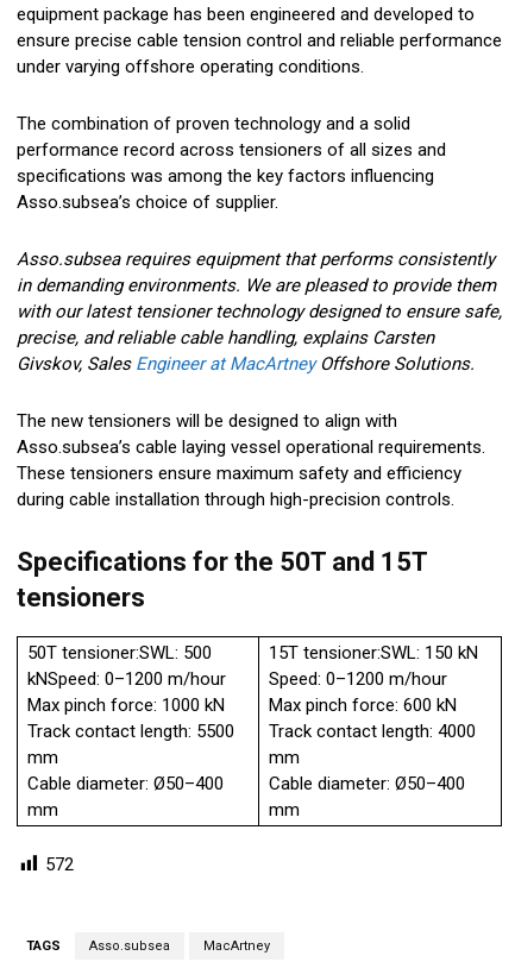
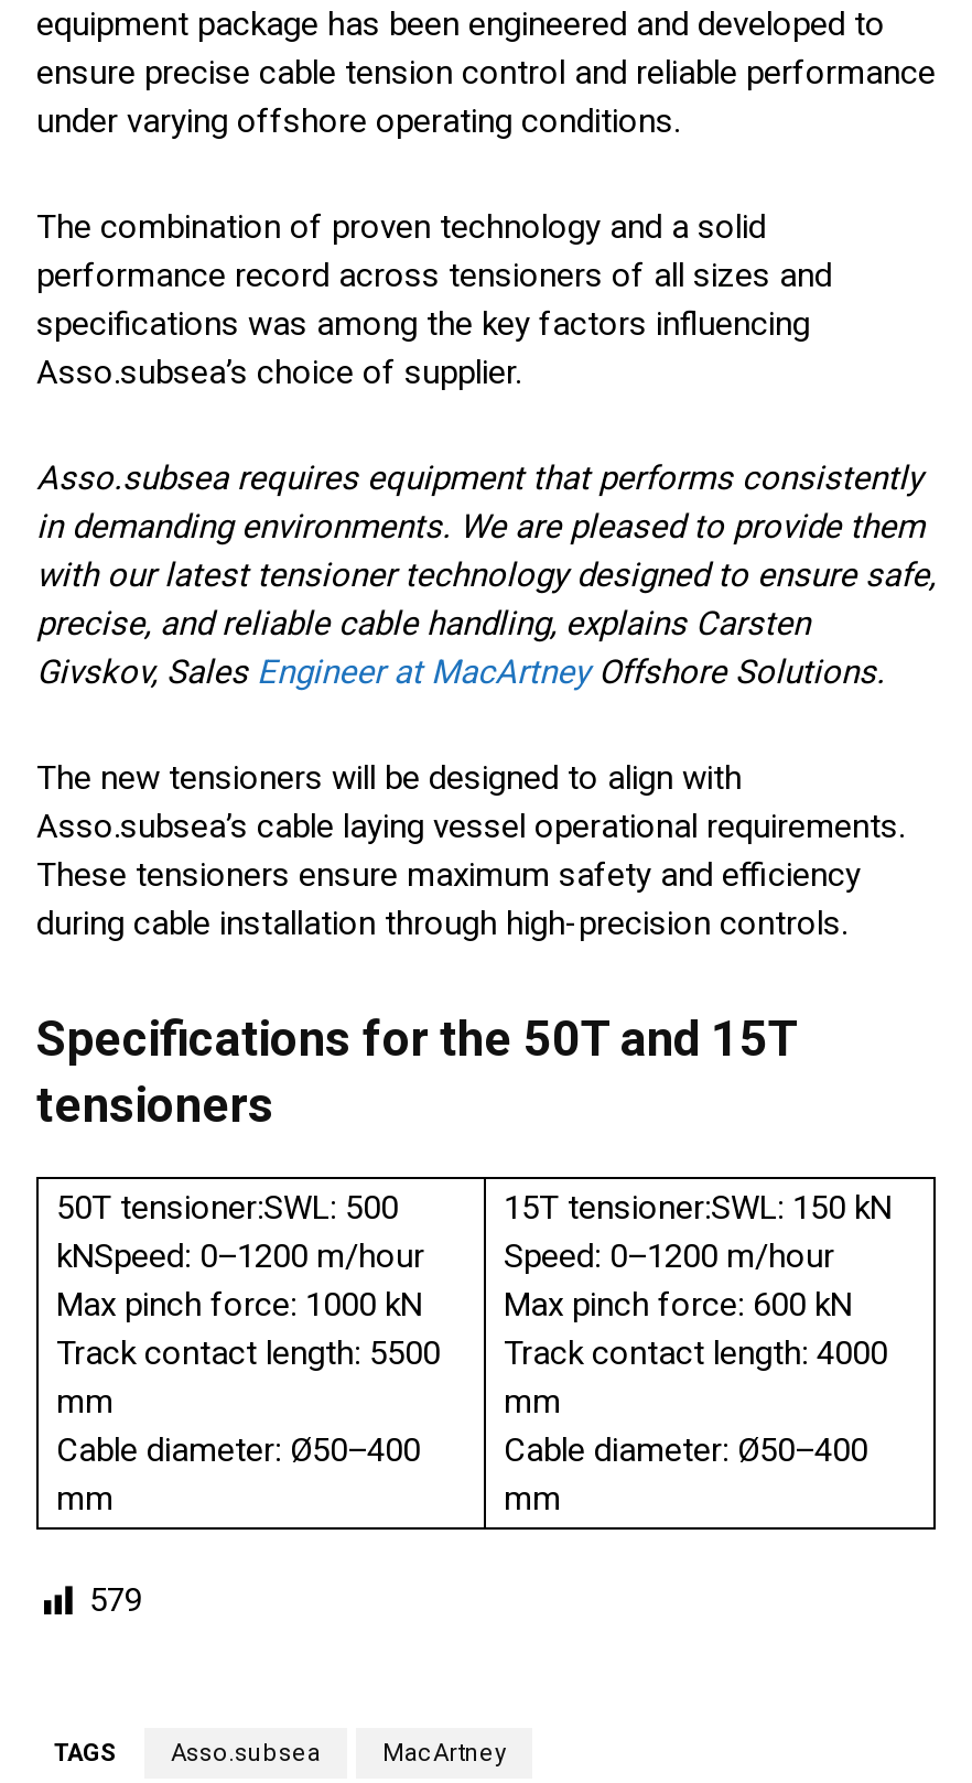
- 572
+ 579
